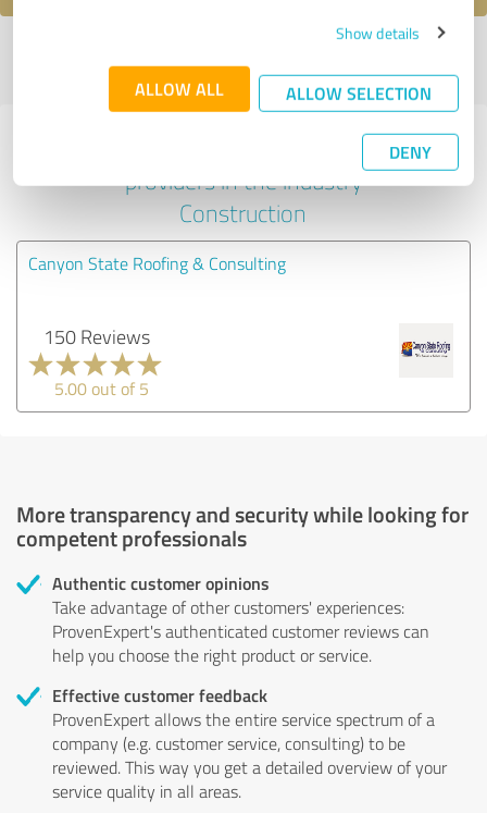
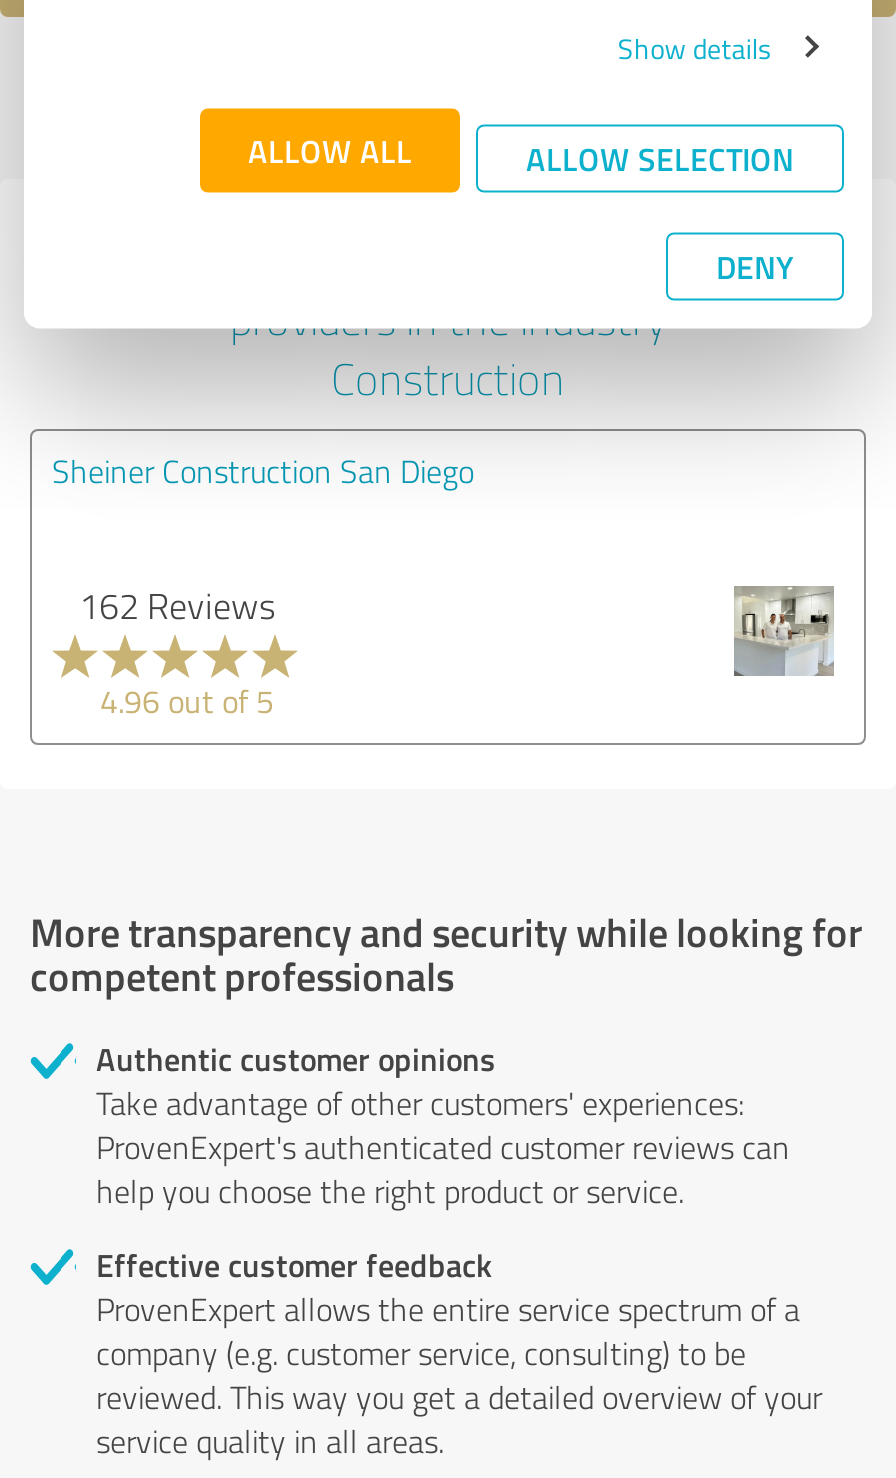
- Canyon State Roofing & Consulting
+ Sheiner Construction San Diego

- 150 Reviews
+ 162 Reviews

- [image]
+ [image]

- 5.00 out of 5
+ 4.96 out of 5
